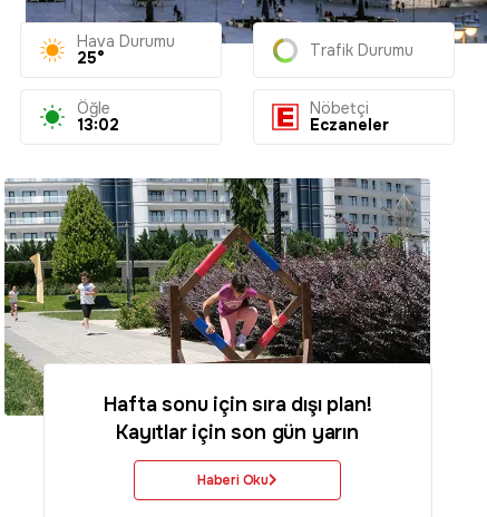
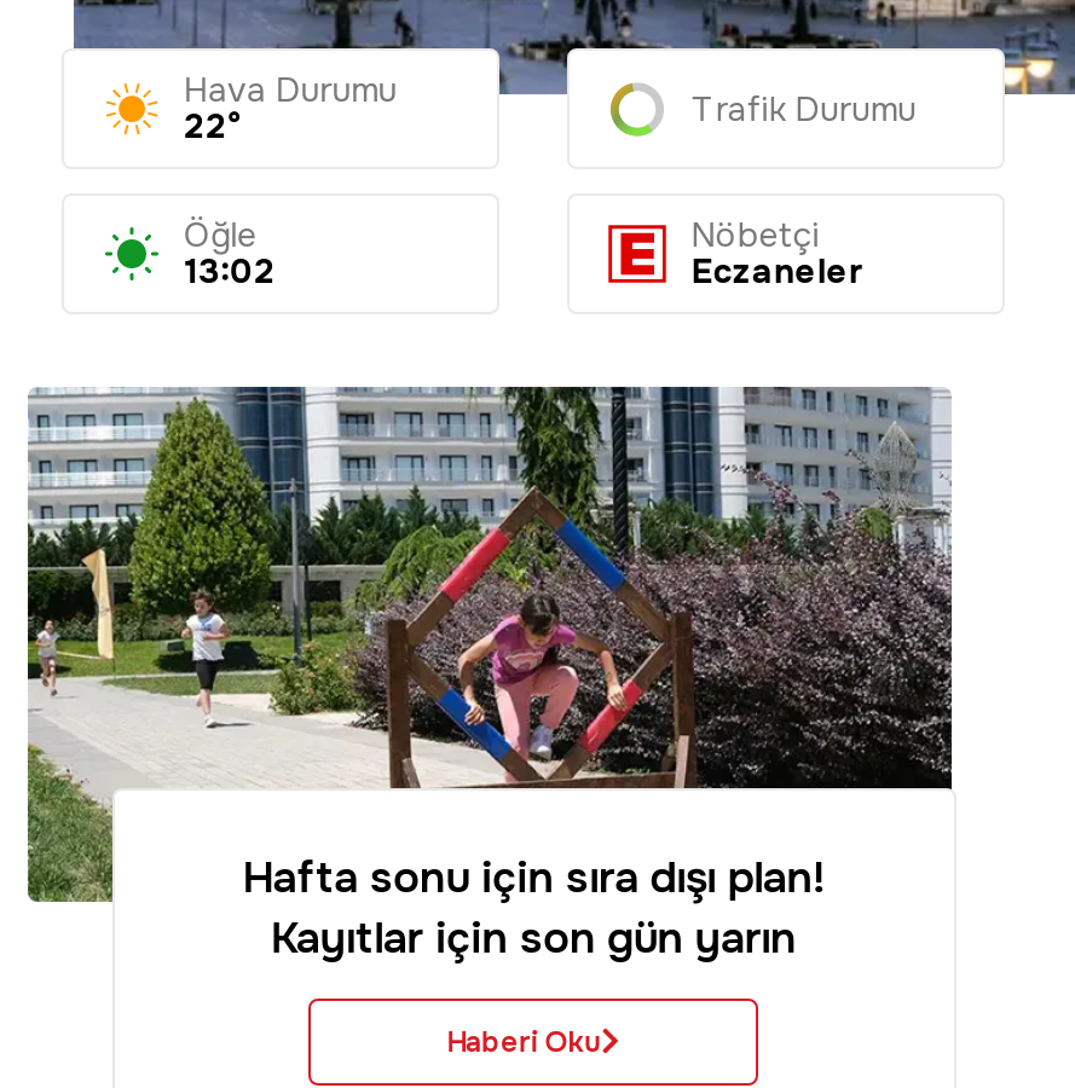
- 25°
+ 22°
